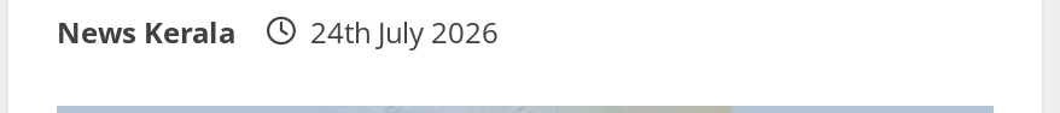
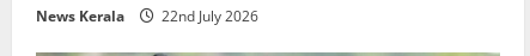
- News Kerala 24th July 2026
+ News Kerala 22nd July 2026
